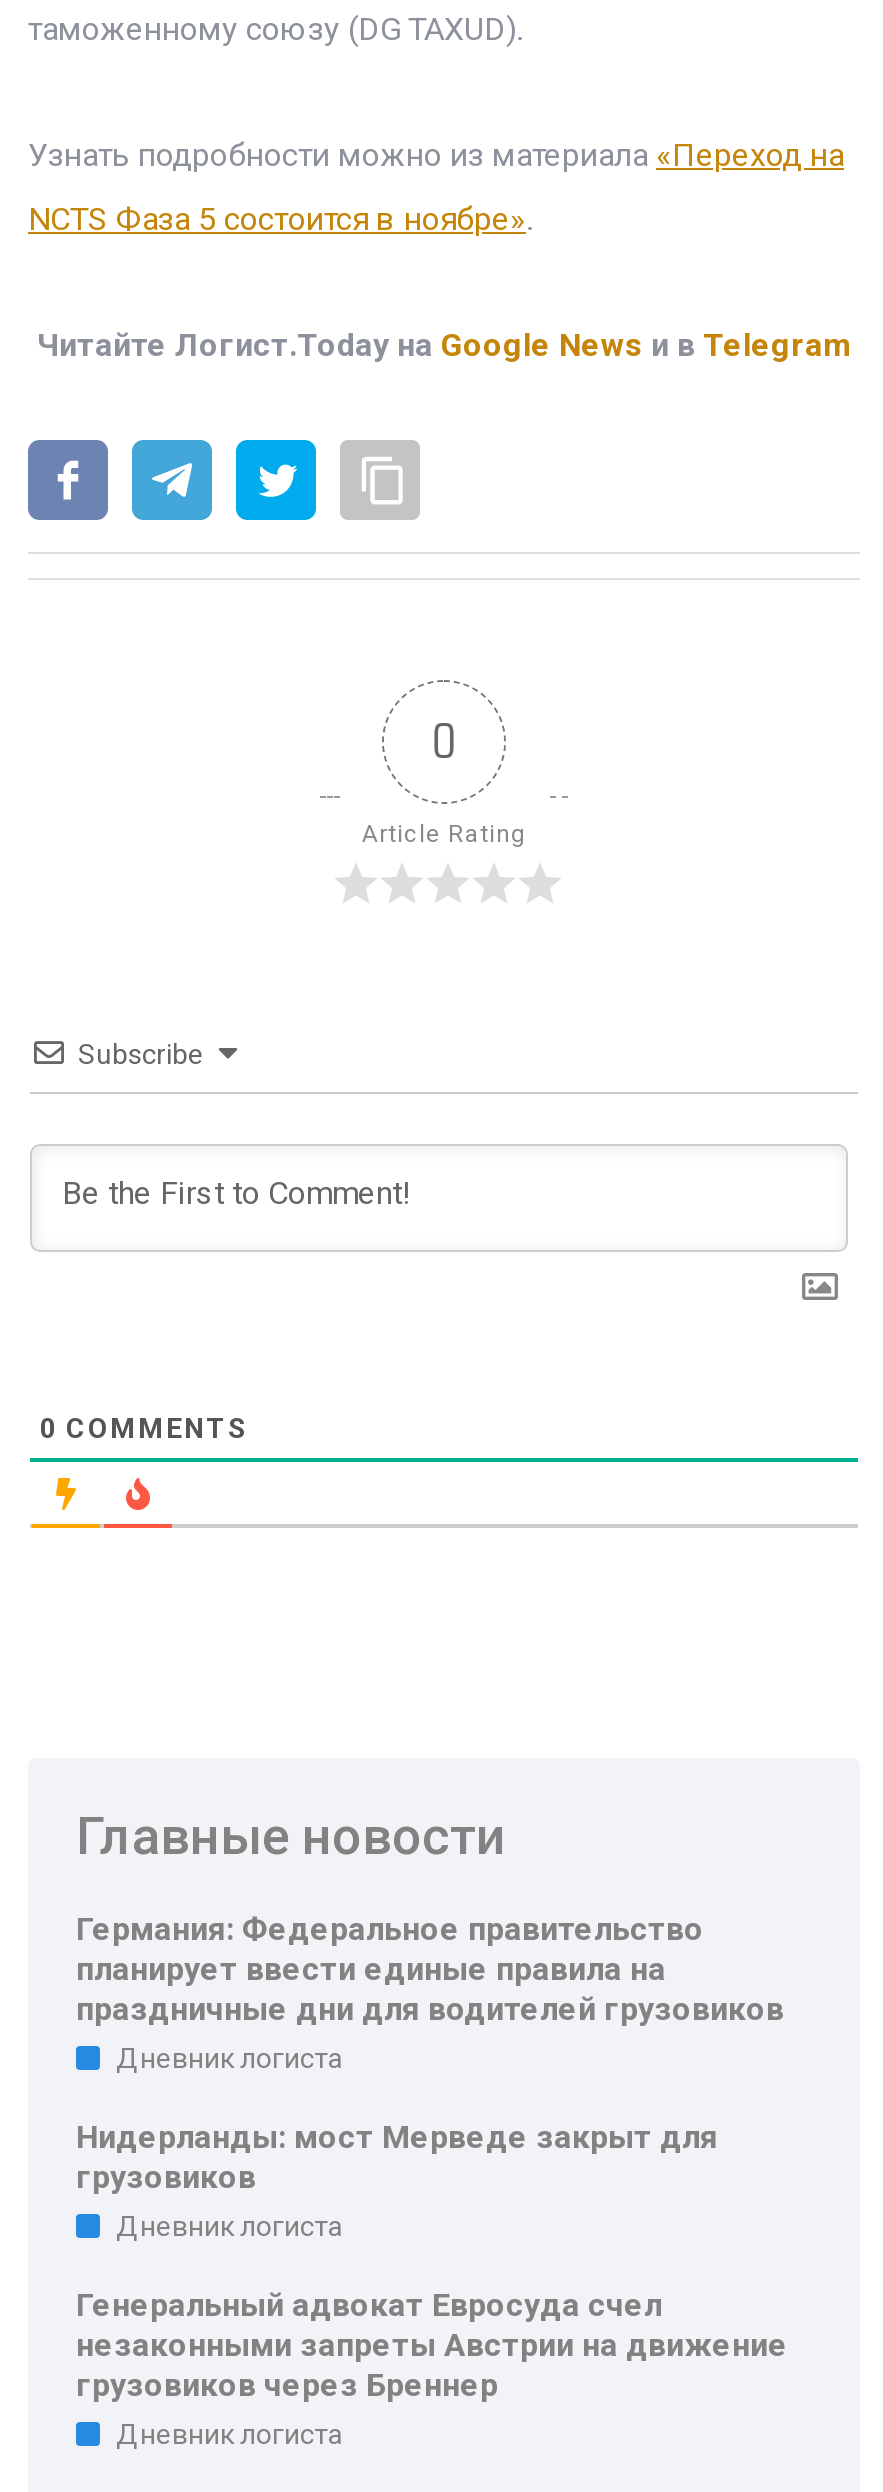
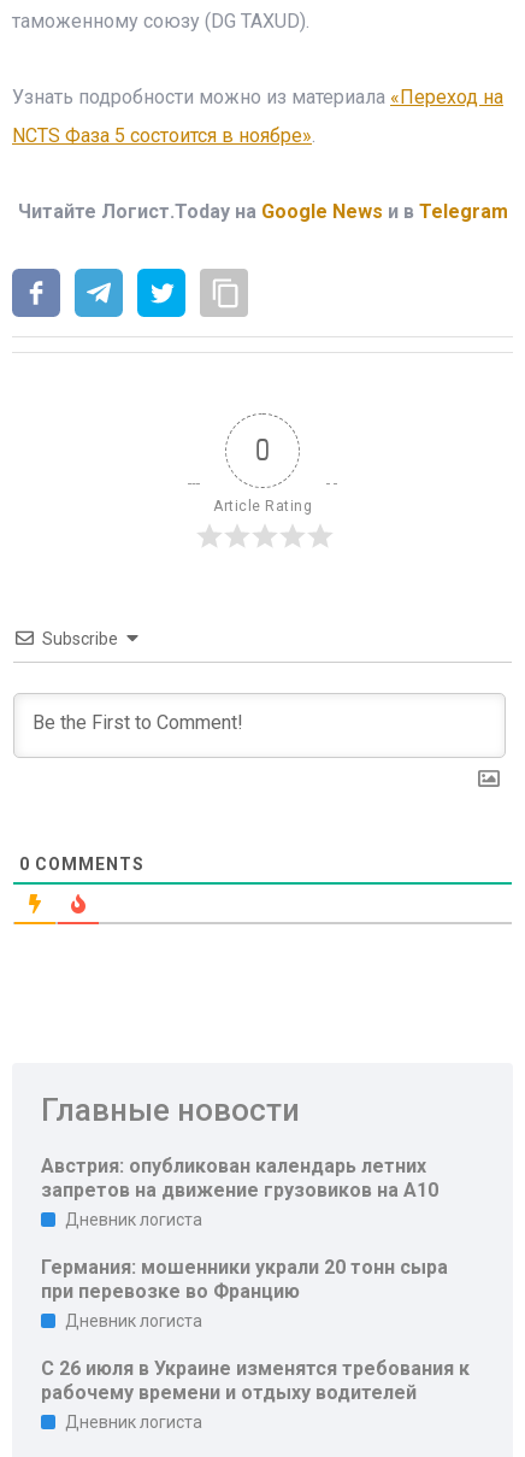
- Германия: Федеральное правительство
- планирует ввести единые правила на
- праздничные дни для водителей грузовиков
+ Австрия: опубликован календарь летних
+ запретов на движение грузовиков на А10

- Нидерланды: мост Мерведе закрыт для
- грузовиков
+ Германия: мошенники украли 20 тонн сыра
+ при перевозке во Францию

- Генеральный адвокат Евросуда счел
- незаконными запреты Австрии на движение
- грузовиков через Бреннер
+ С 26 июля в Украине изменятся требования к
+ рабочему времени и отдыху водителей
